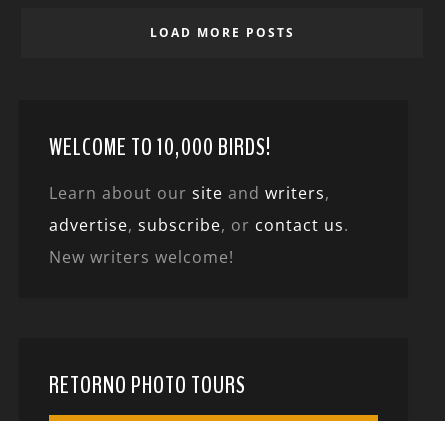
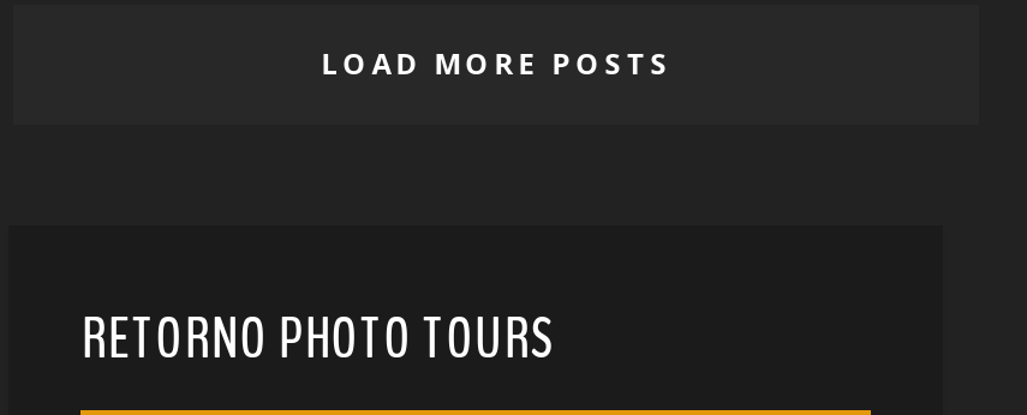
- WELCOME TO 10,000 BIRDS!
- Learn about our site and writers,
- advertise, subscribe, or contact us.
- New writers welcome!
